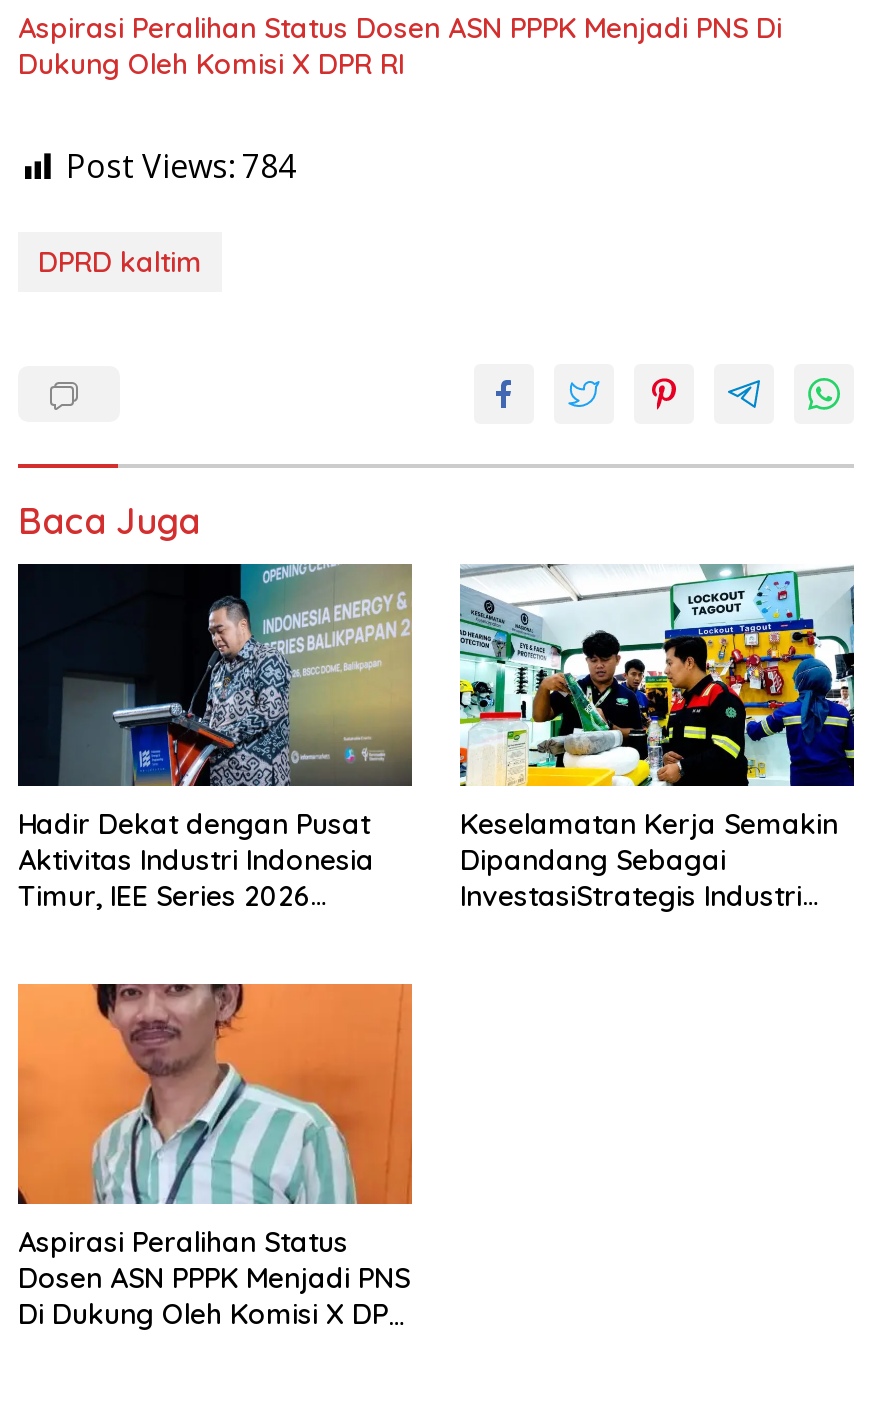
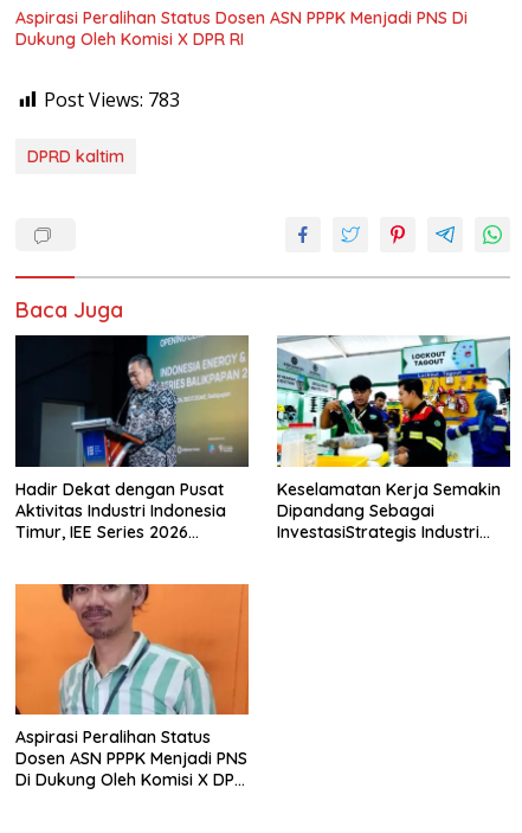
- Post Views: 784
+ Post Views: 783
